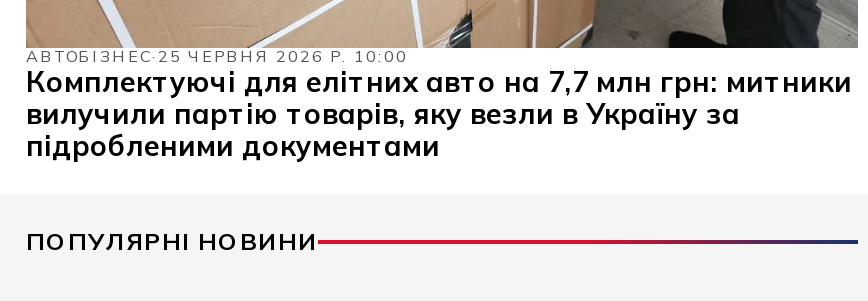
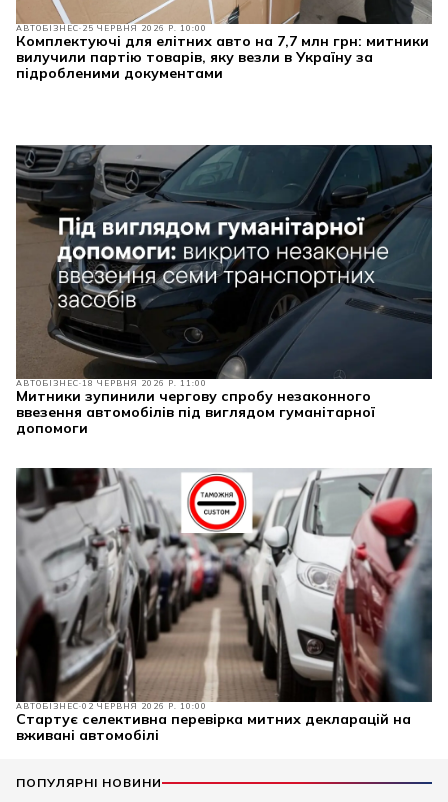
+ [image]
+ АВТОБІЗНЕС 18 ЧЕРВНЯ 2026 Р. 11:00
+ Митники зупинили чергову спробу незаконного
+ ввезення автомобілів під виглядом гуманітарної
+ допомоги

+ [image]
+ АВТОБІЗНЕС 02 ЧЕРВНЯ 2026 Р. 10:00
+ Cтартує селективна перевірка митних декларацій на
+ вживані автомобілі
